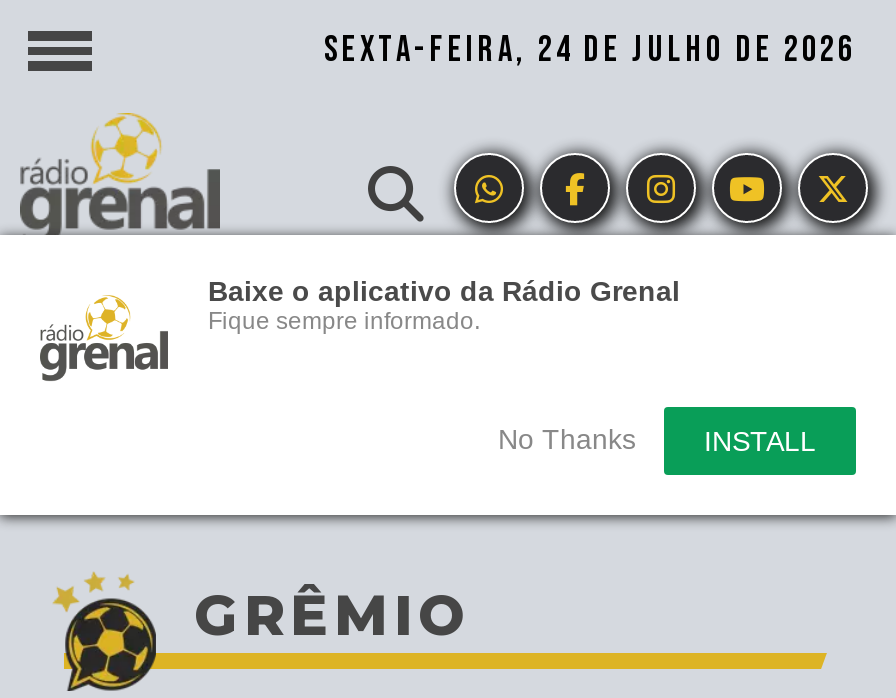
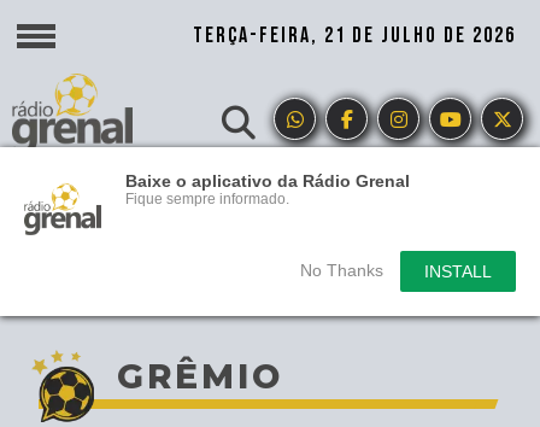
- SEXTA-FEIRA, 24 DE JULHO DE 2026
+ TERÇA-FEIRA, 21 DE JULHO DE 2026
